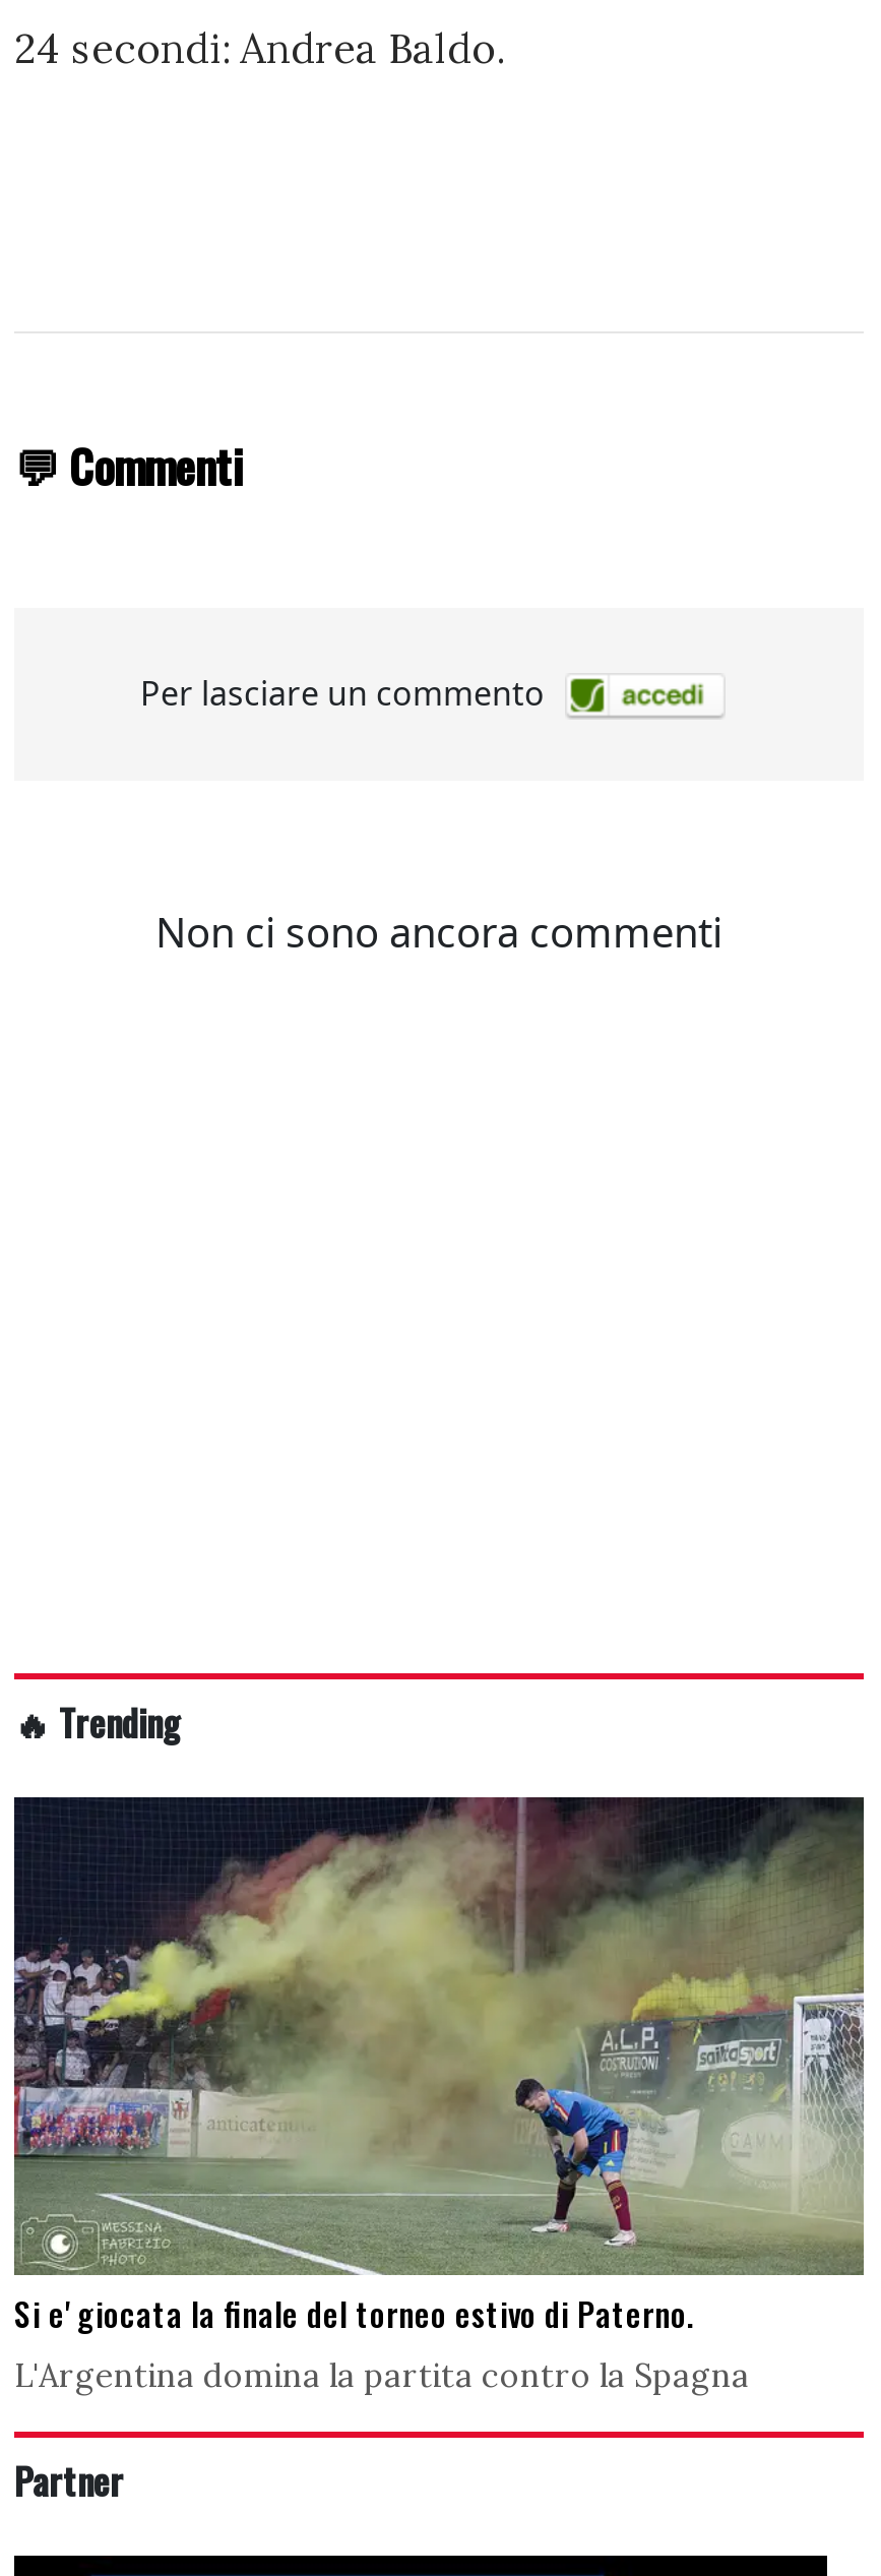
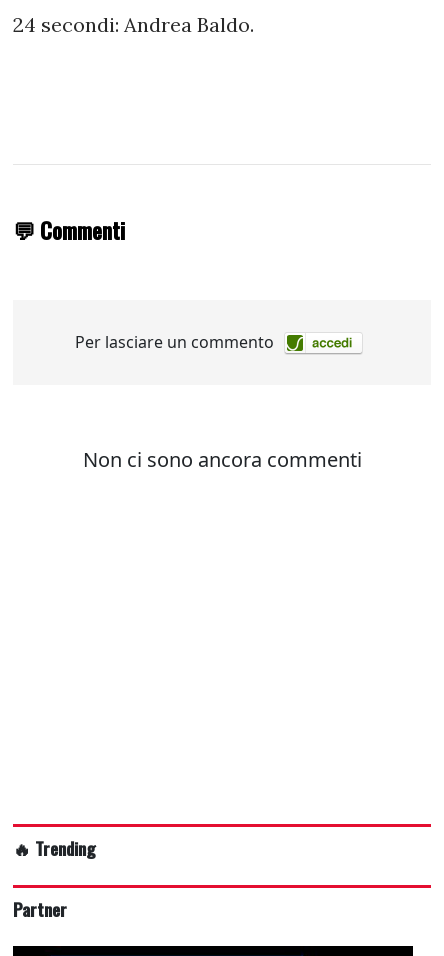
- [image]
- Si e' giocata la finale del torneo estivo di Paterno.
- L'Argentina domina la partita contro la Spagna
